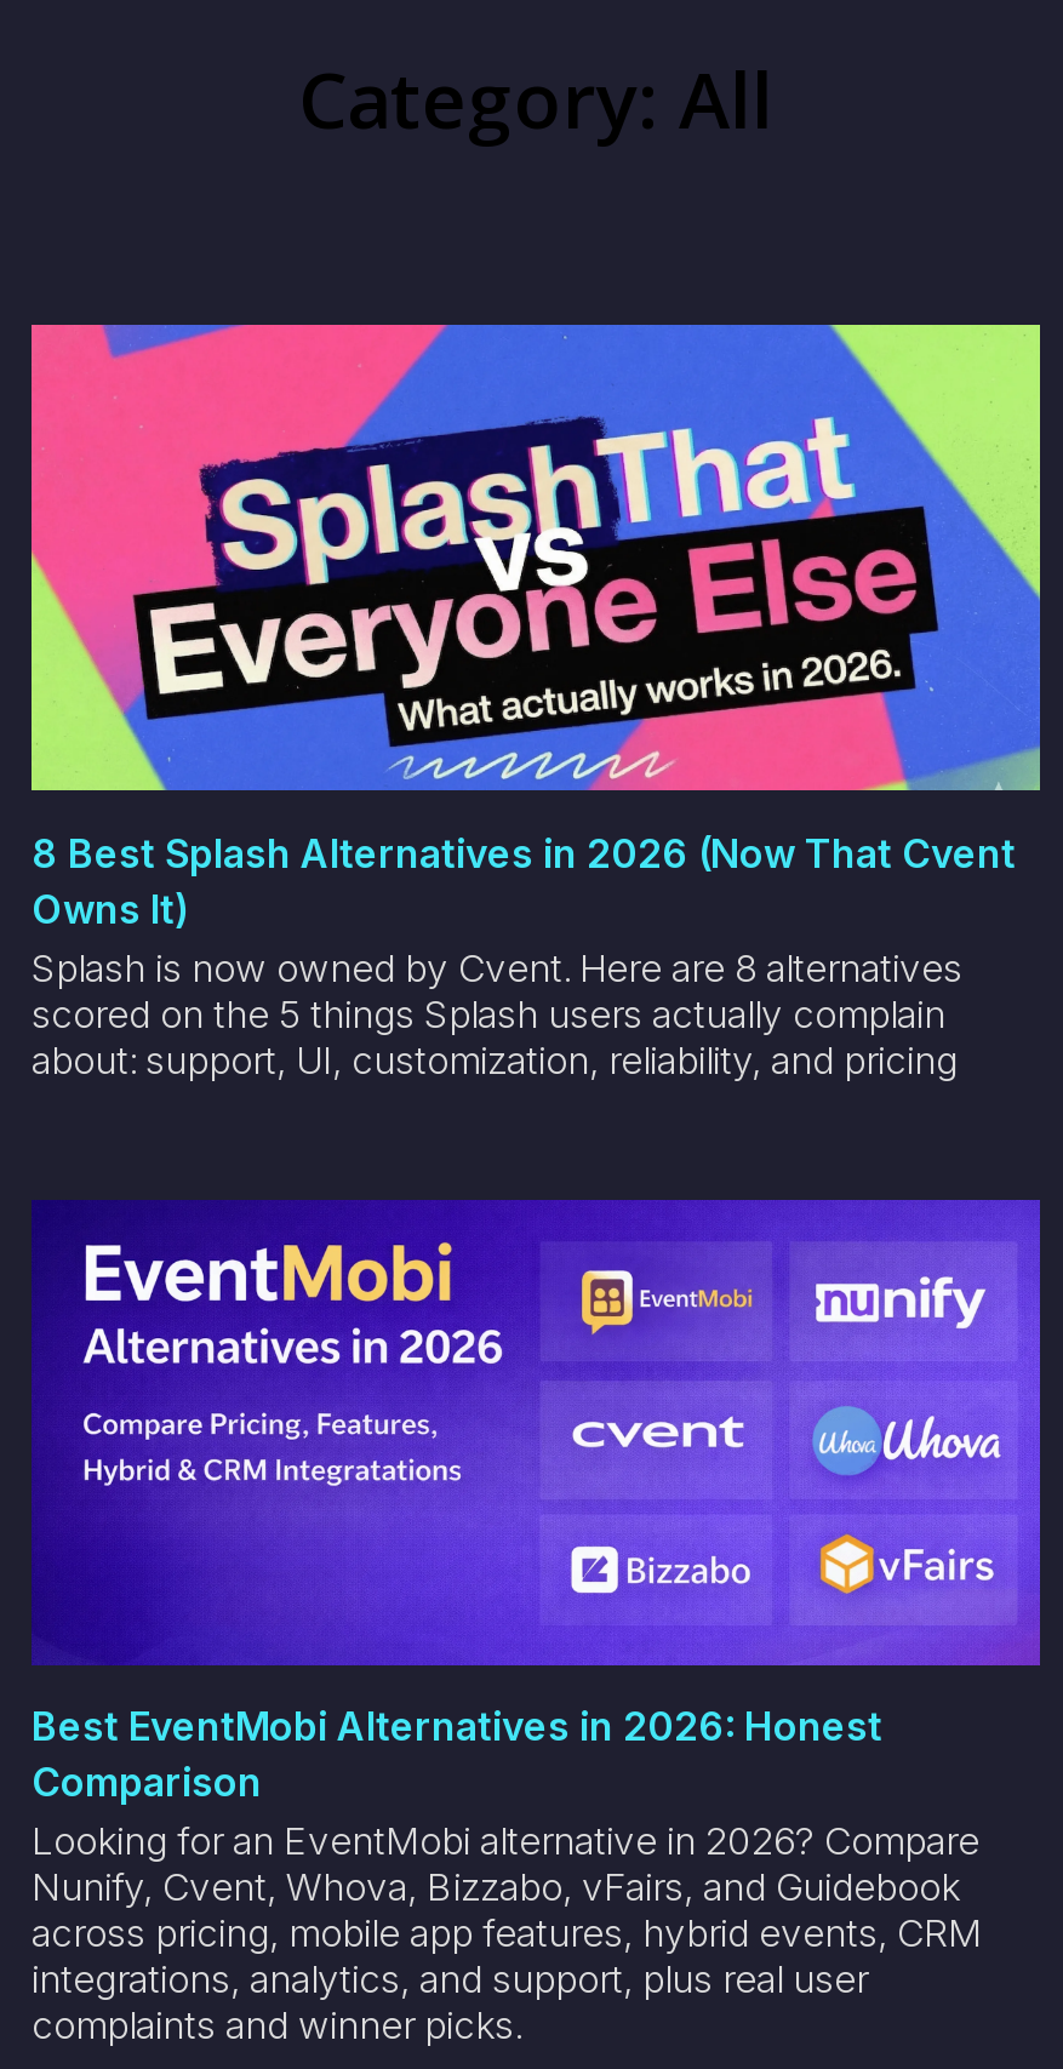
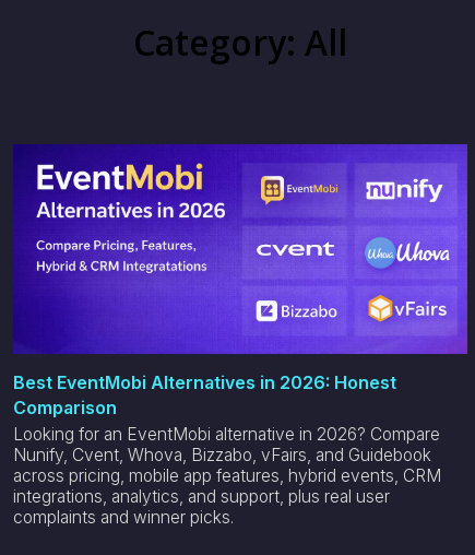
- [image]
- 8 Best Splash Alternatives in 2026 (Now That Cvent
- Owns It)
- Splash is now owned by Cvent. Here are 8 alternatives
- scored on the 5 things Splash users actually complain
- about: support, UI, customization, reliability, and pricing
